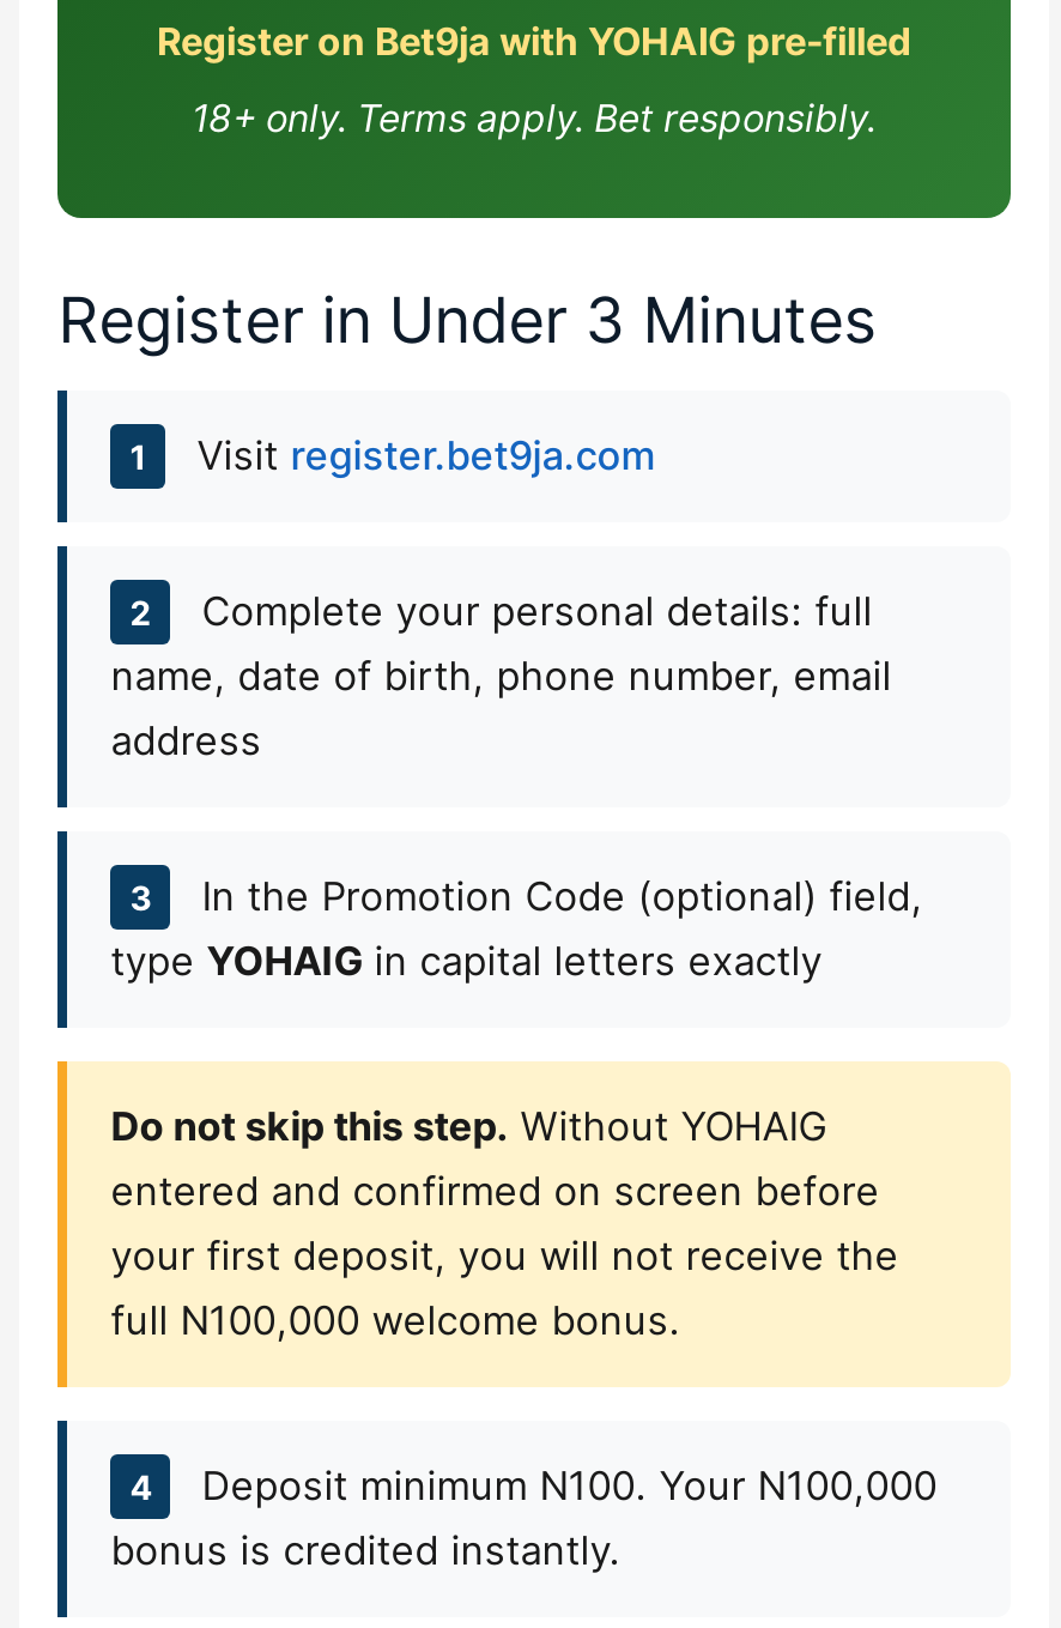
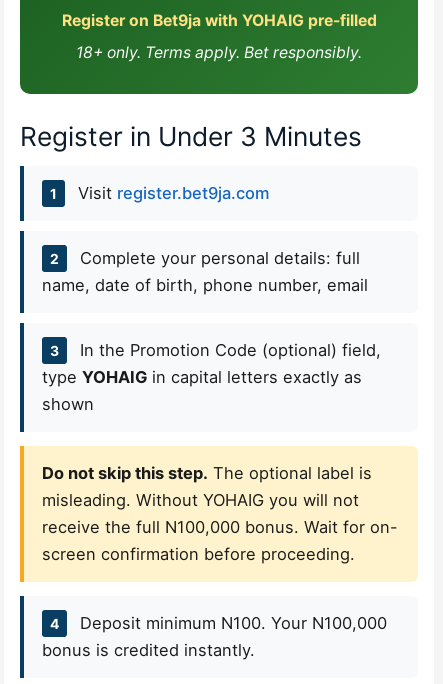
- address

moved up: 3 | In the Promotion Code (optional) field,

- type YOHAIG in capital letters exactly
+ type YOHAIG in capital letters exactly as
+ shown

- Do not skip this step. Without YOHAIG
- entered and confirmed on screen before
- your first deposit, you will not receive the
- full N100,000 welcome bonus.
+ Do not skip this step. The optional label is
+ misleading. Without YOHAIG you will not
+ receive the full N100,000 bonus. Wait for on-
+ screen confirmation before proceeding.
